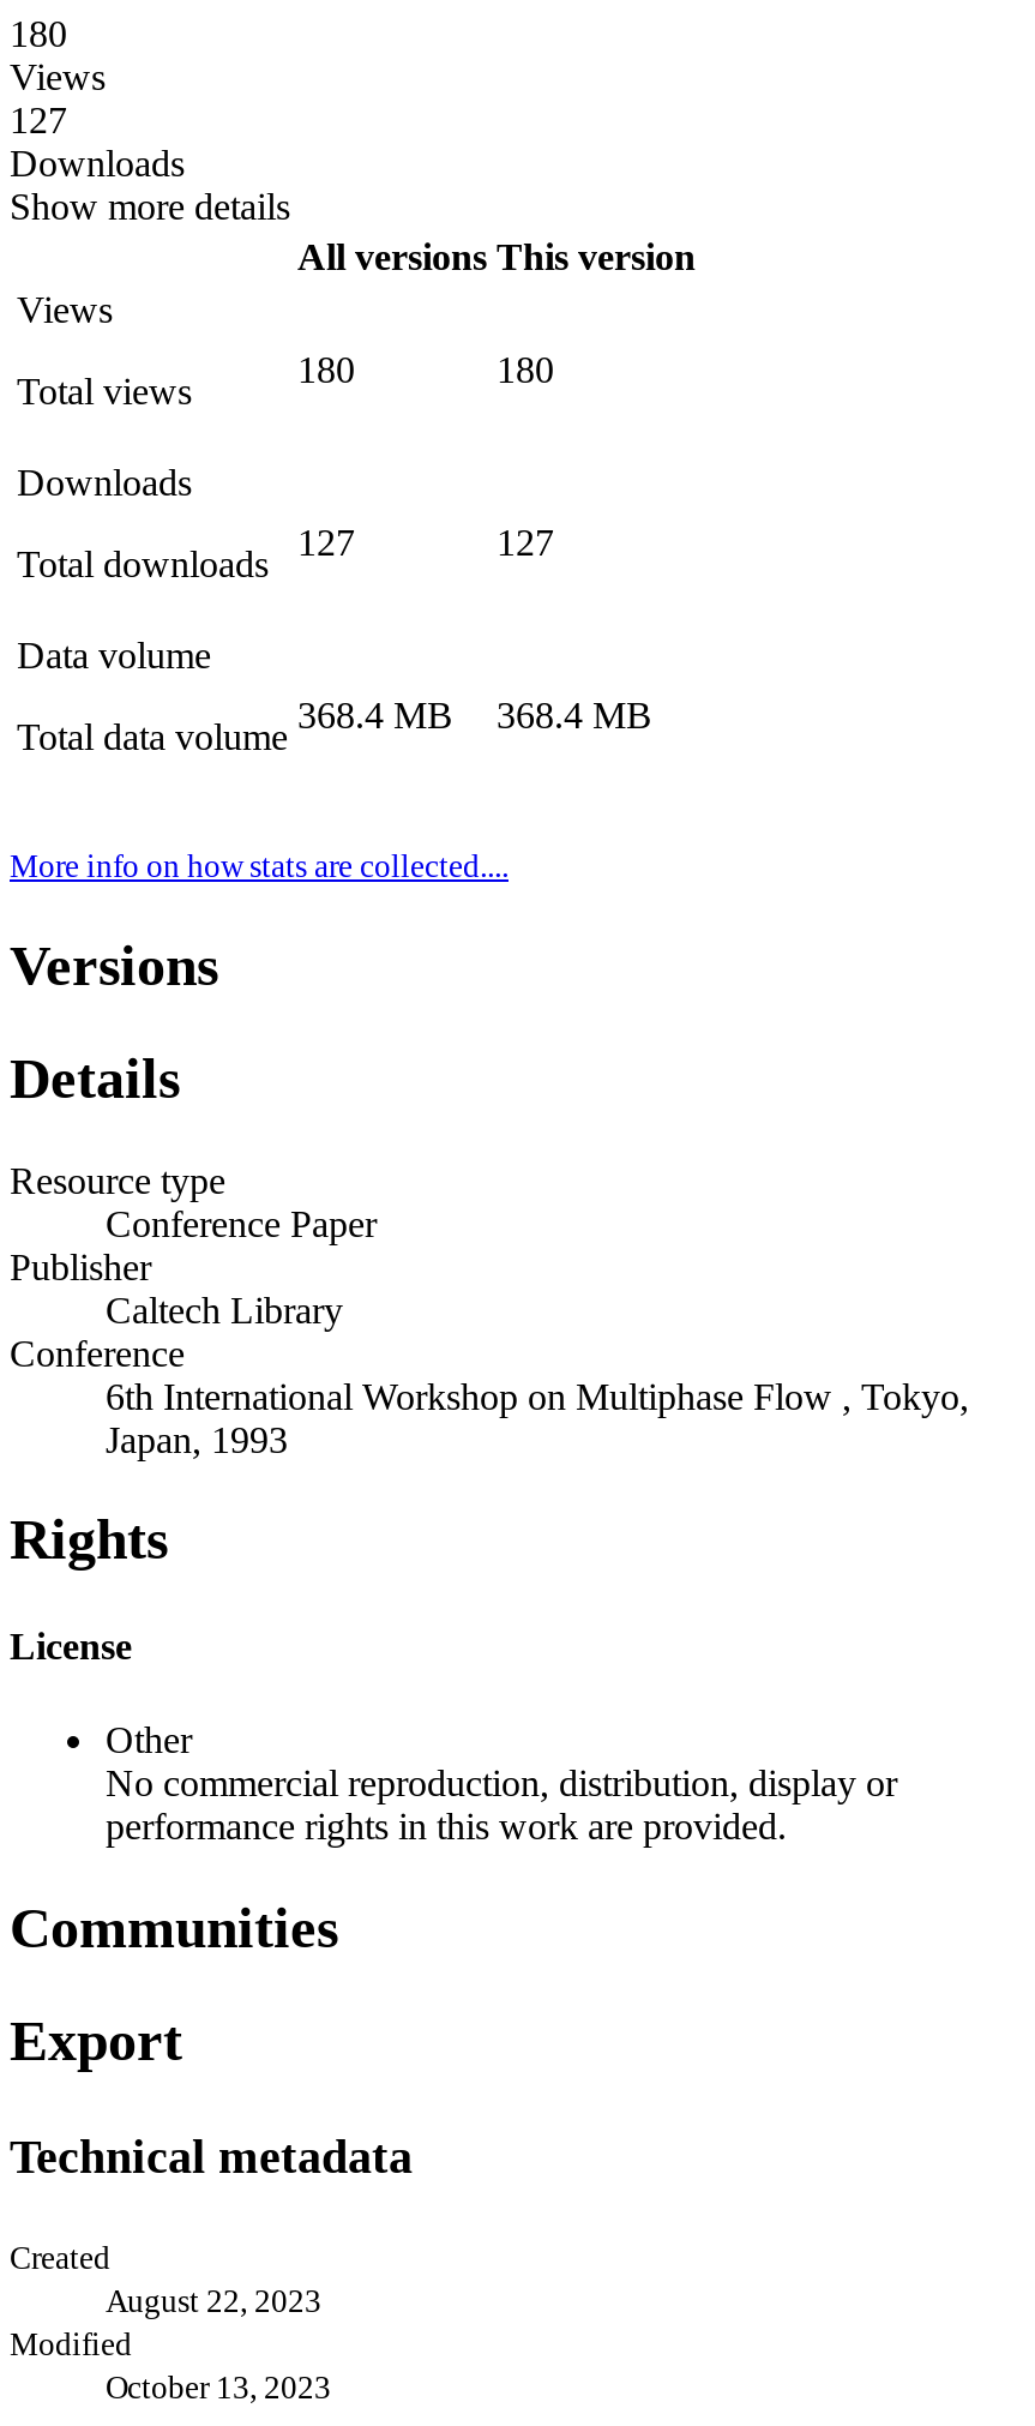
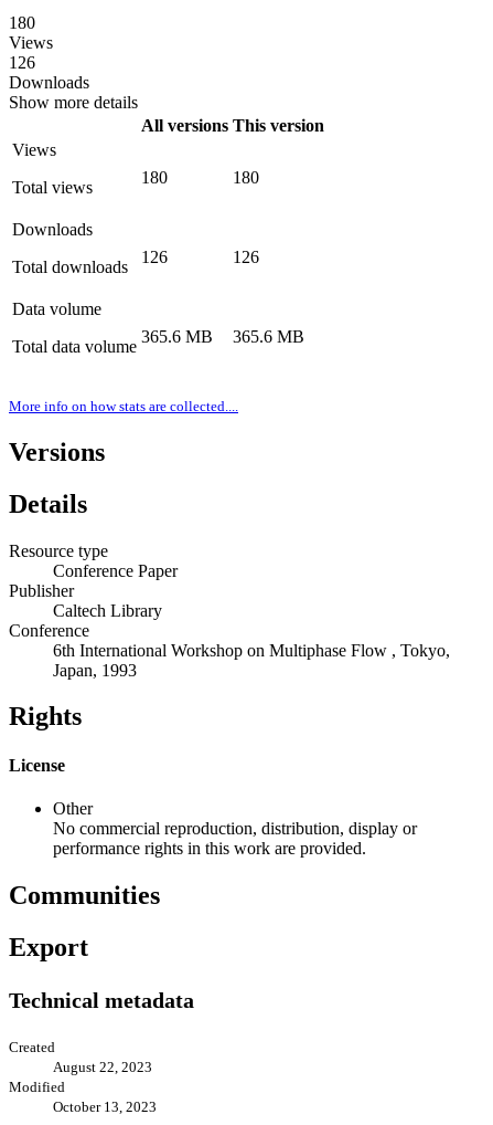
- 127
+ 126

- 127
+ 126

- 127
+ 126

- 368.4 MB
+ 365.6 MB

- 368.4 MB
+ 365.6 MB
